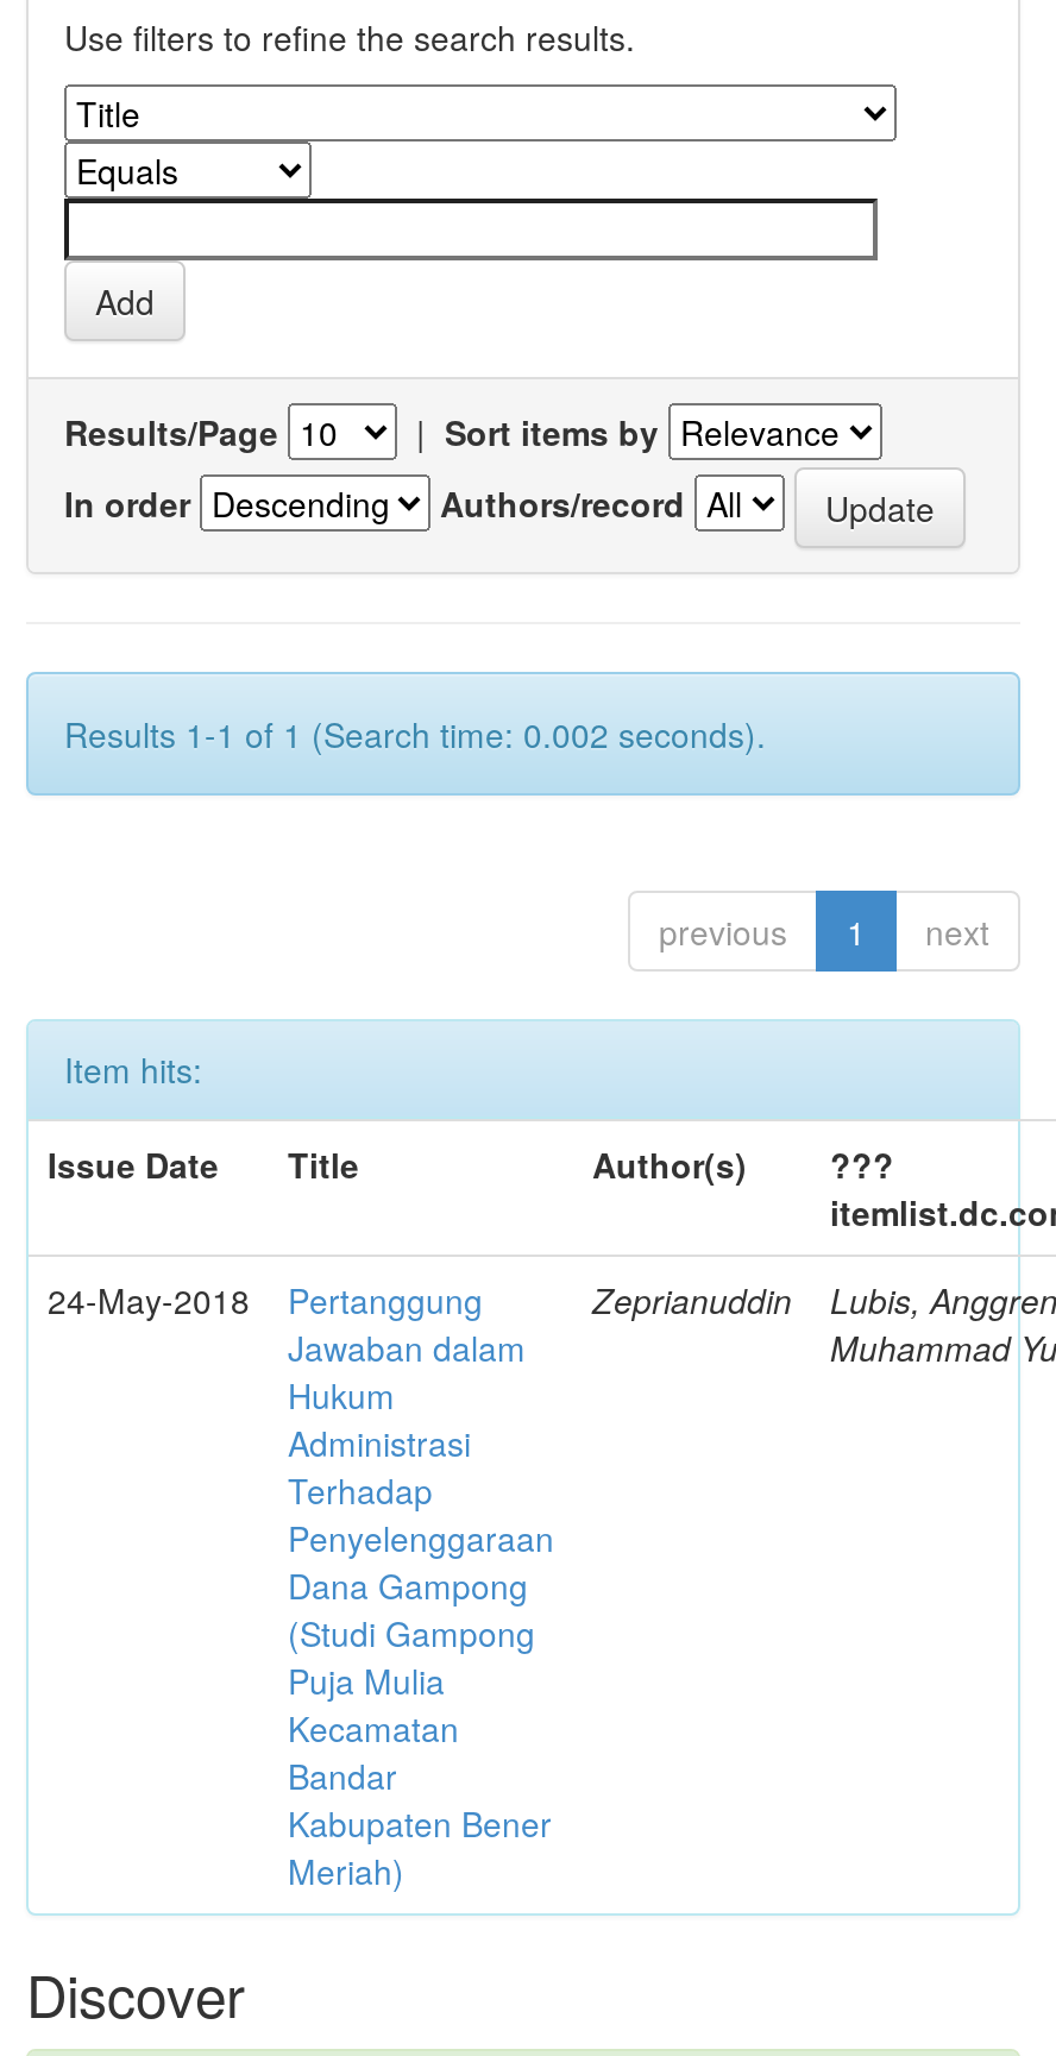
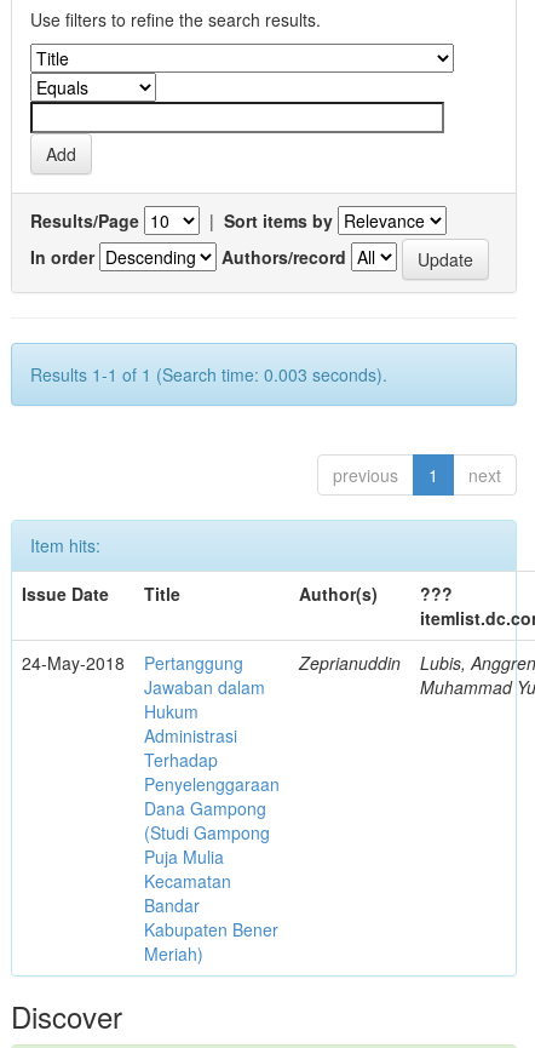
- Results 1-1 of 1 (Search time: 0.002 seconds).
+ Results 1-1 of 1 (Search time: 0.003 seconds).
